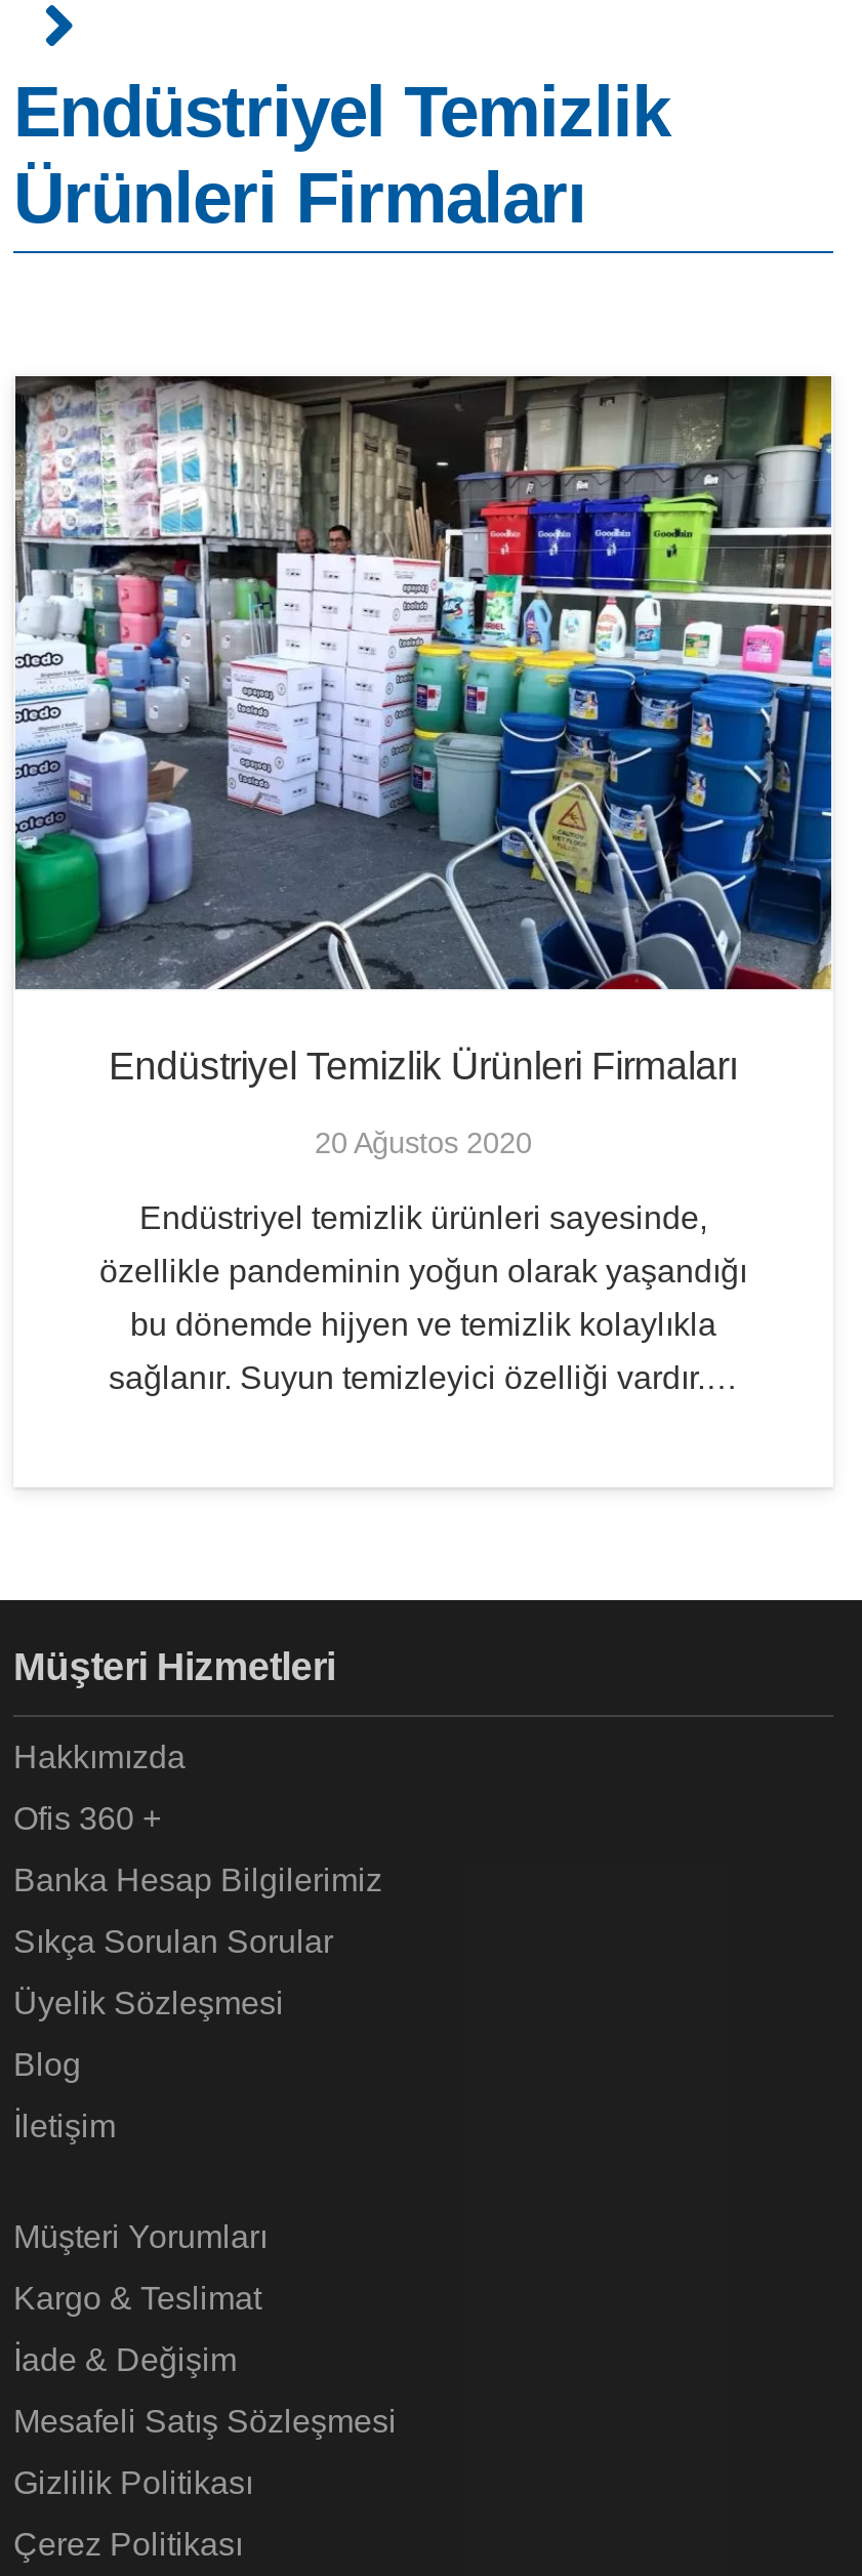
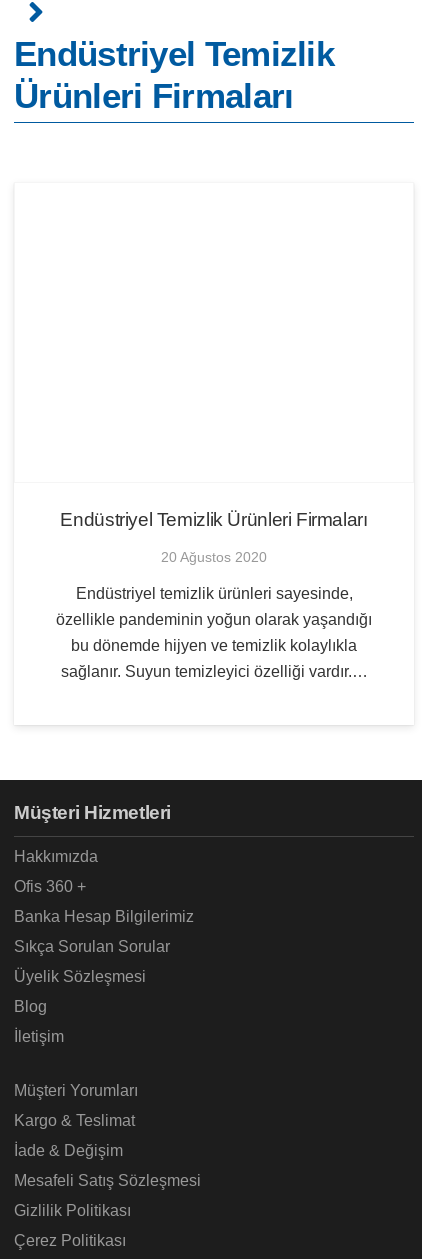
- [image]
